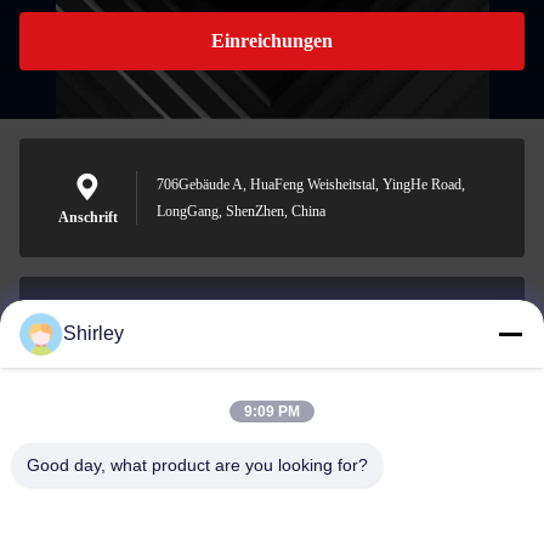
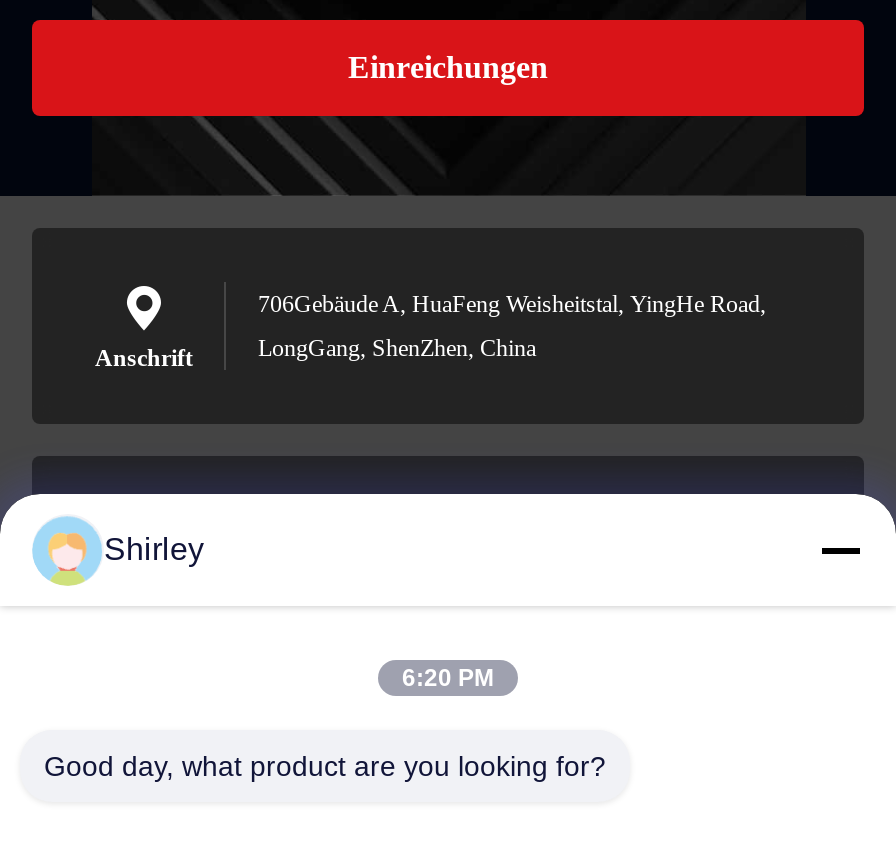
- 9:09 PM
+ 6:20 PM
